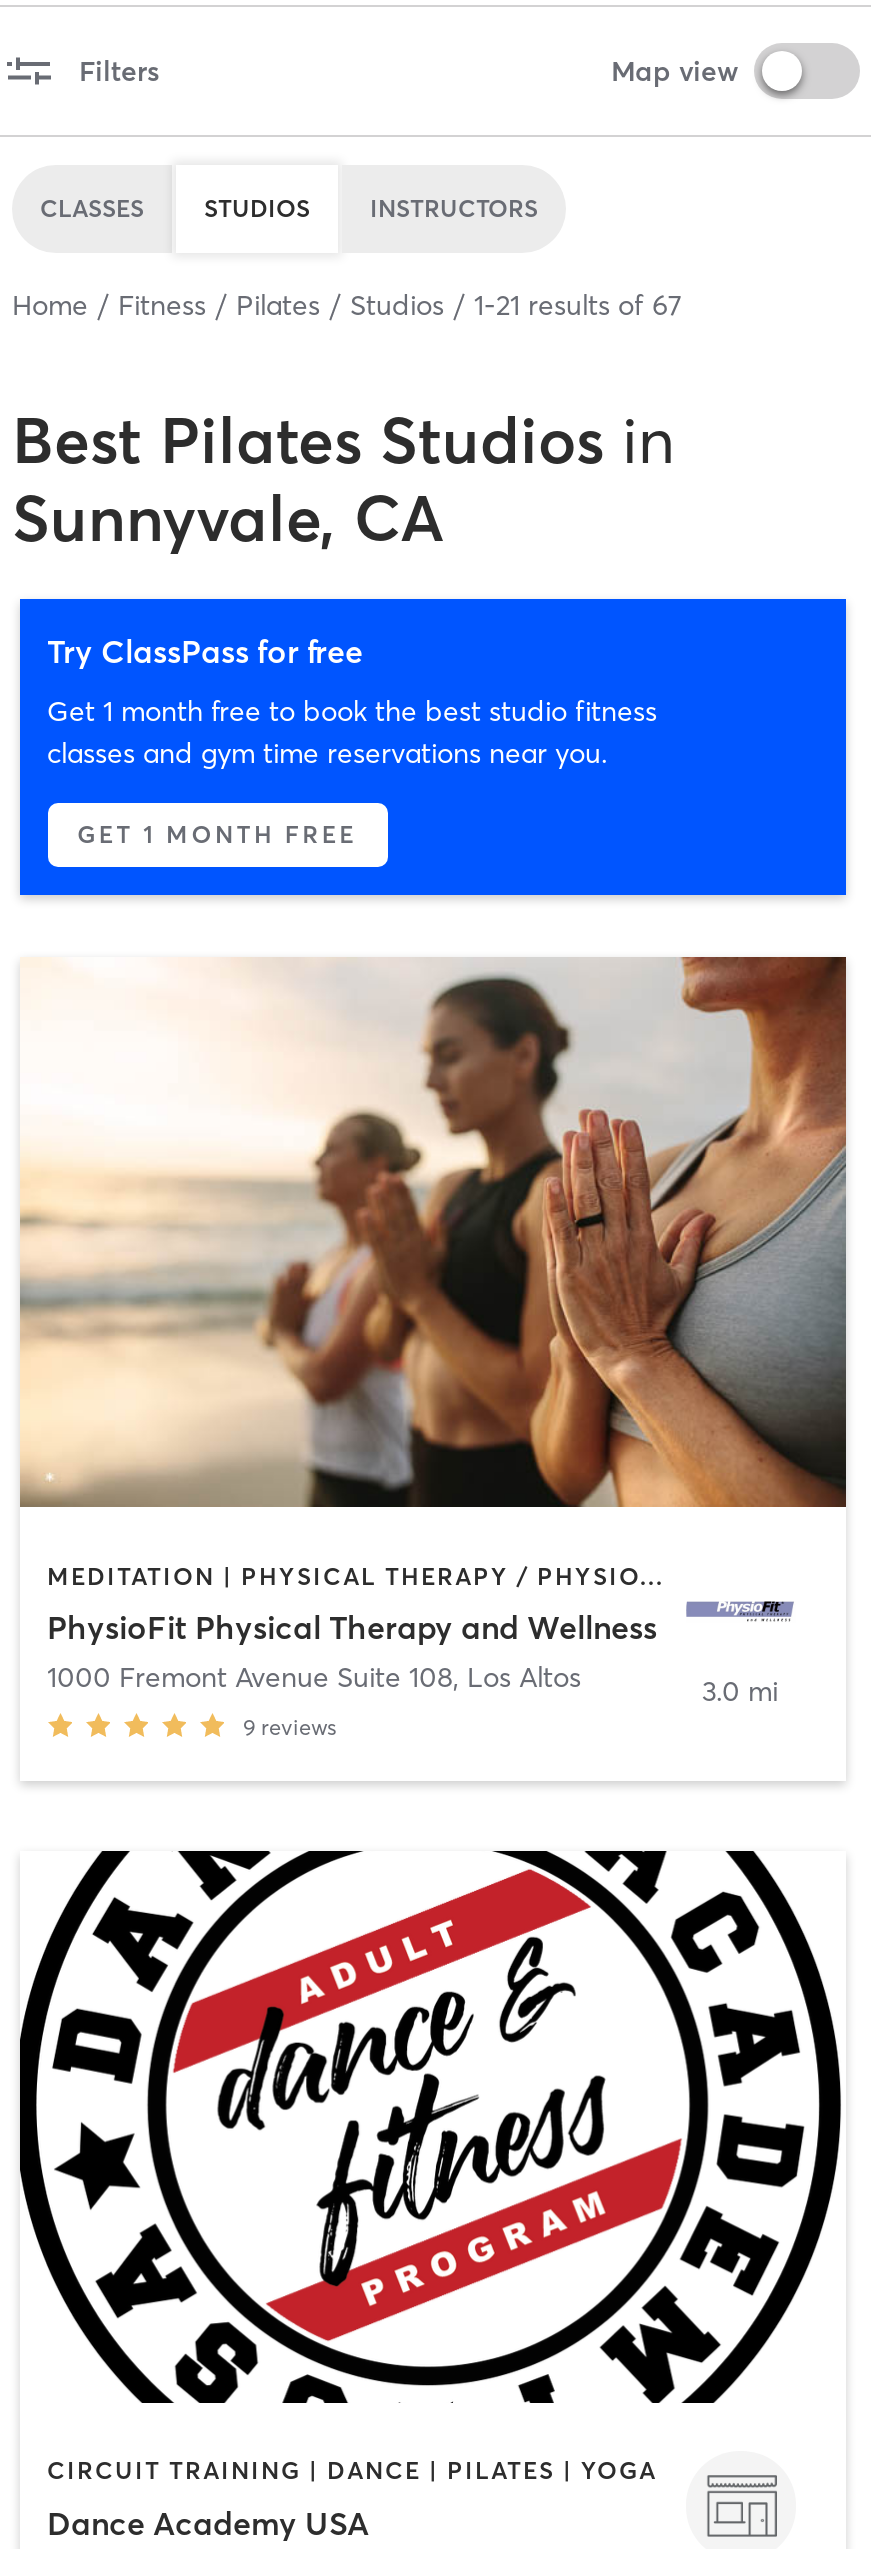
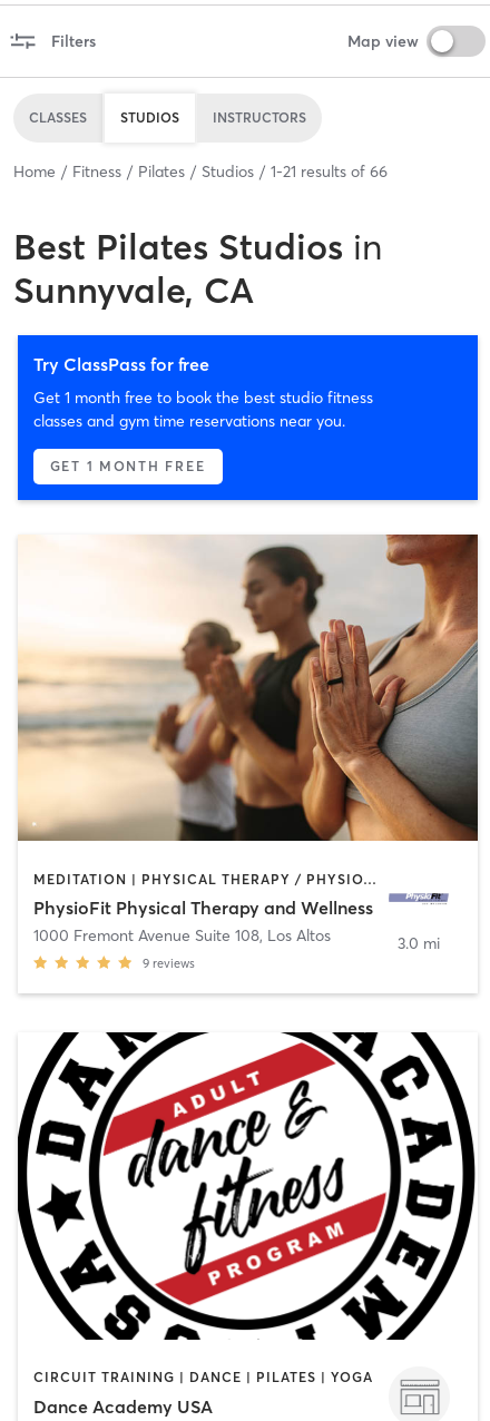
- Home Fitness Pilates Studios 1-21 results of 67
+ Home Fitness Pilates Studios 1-21 results of 66
